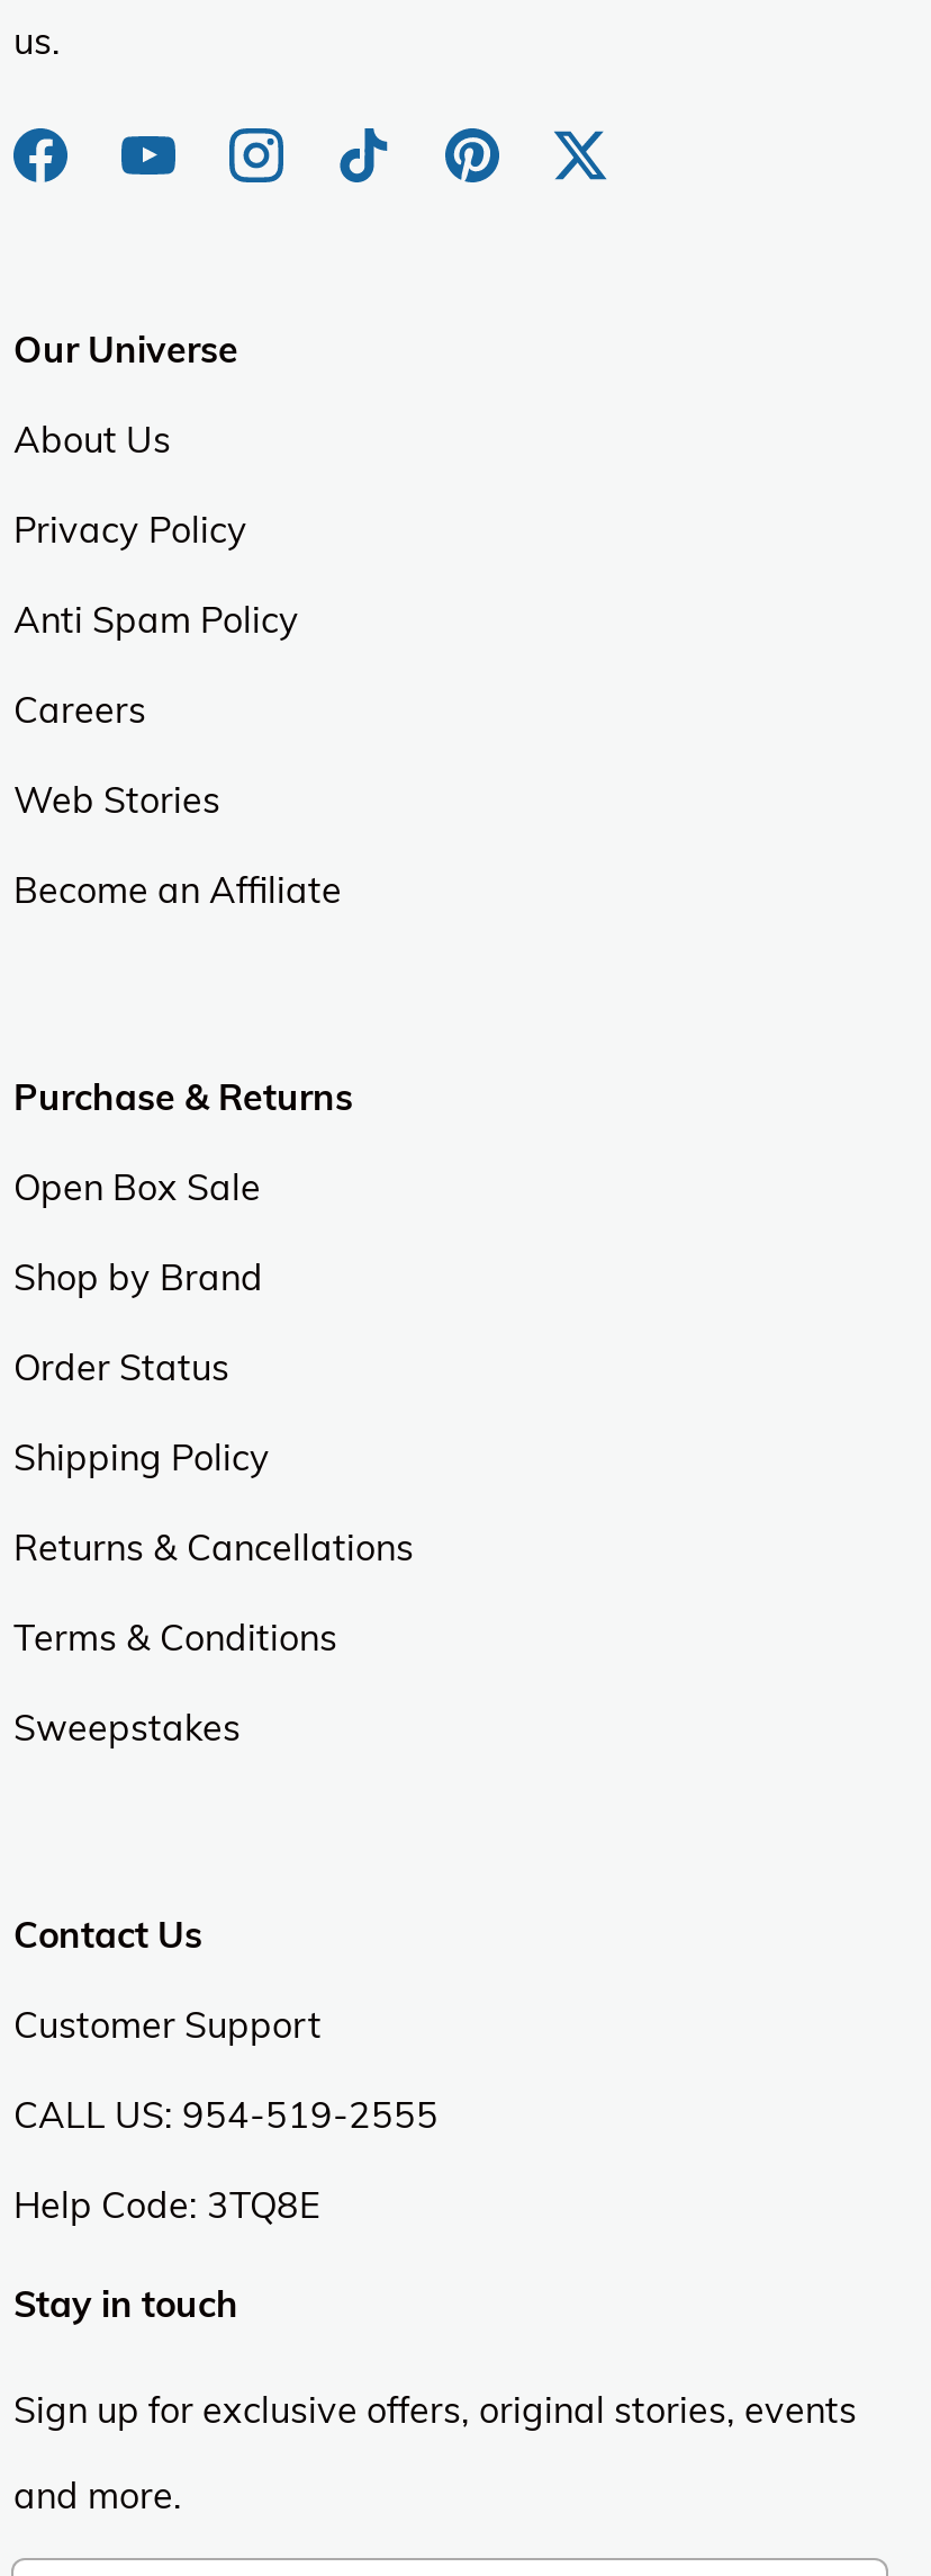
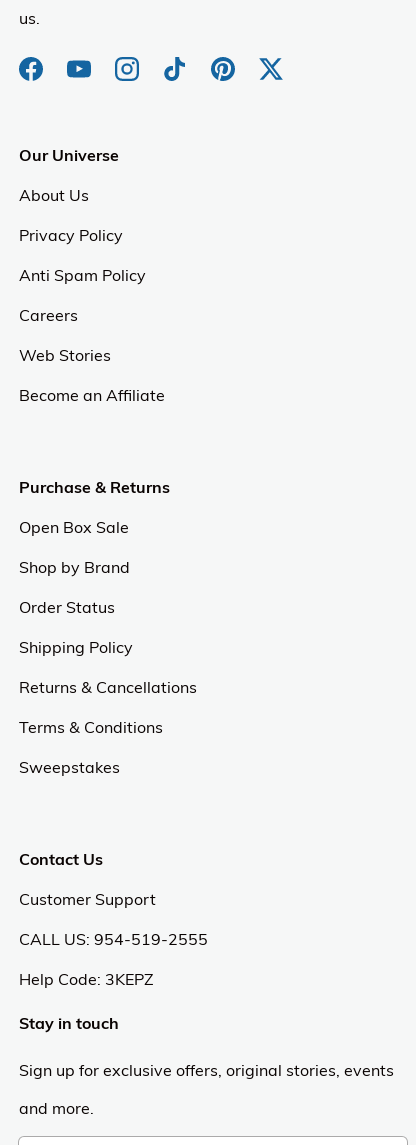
- Help Code: 3TQ8E
+ Help Code: 3KEPZ
